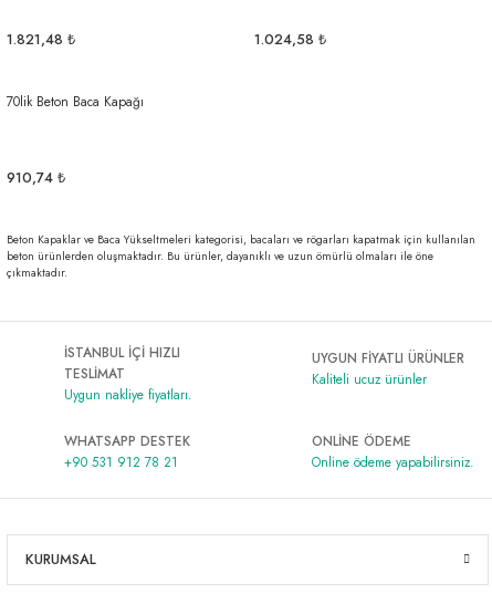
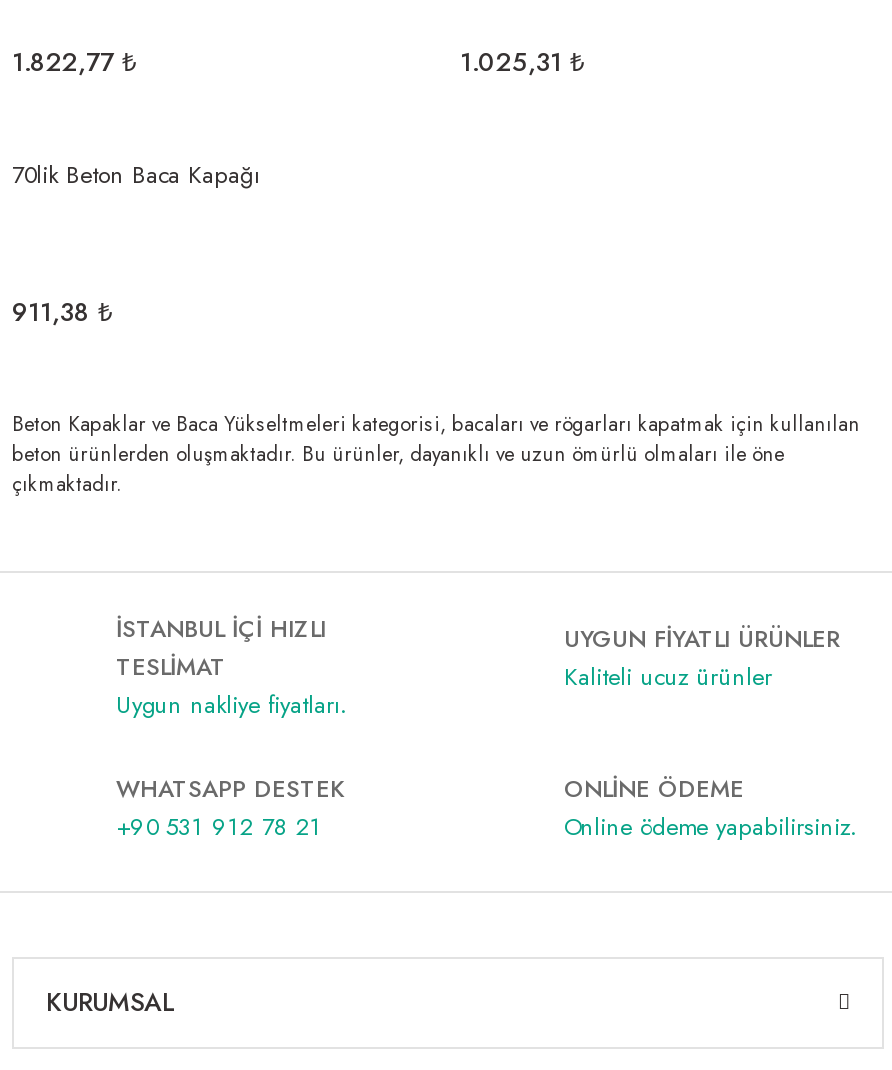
- 1.821,48 ₺
+ 1.822,77 ₺

- 1.024,58 ₺
+ 1.025,31 ₺

- 910,74 ₺
+ 911,38 ₺
